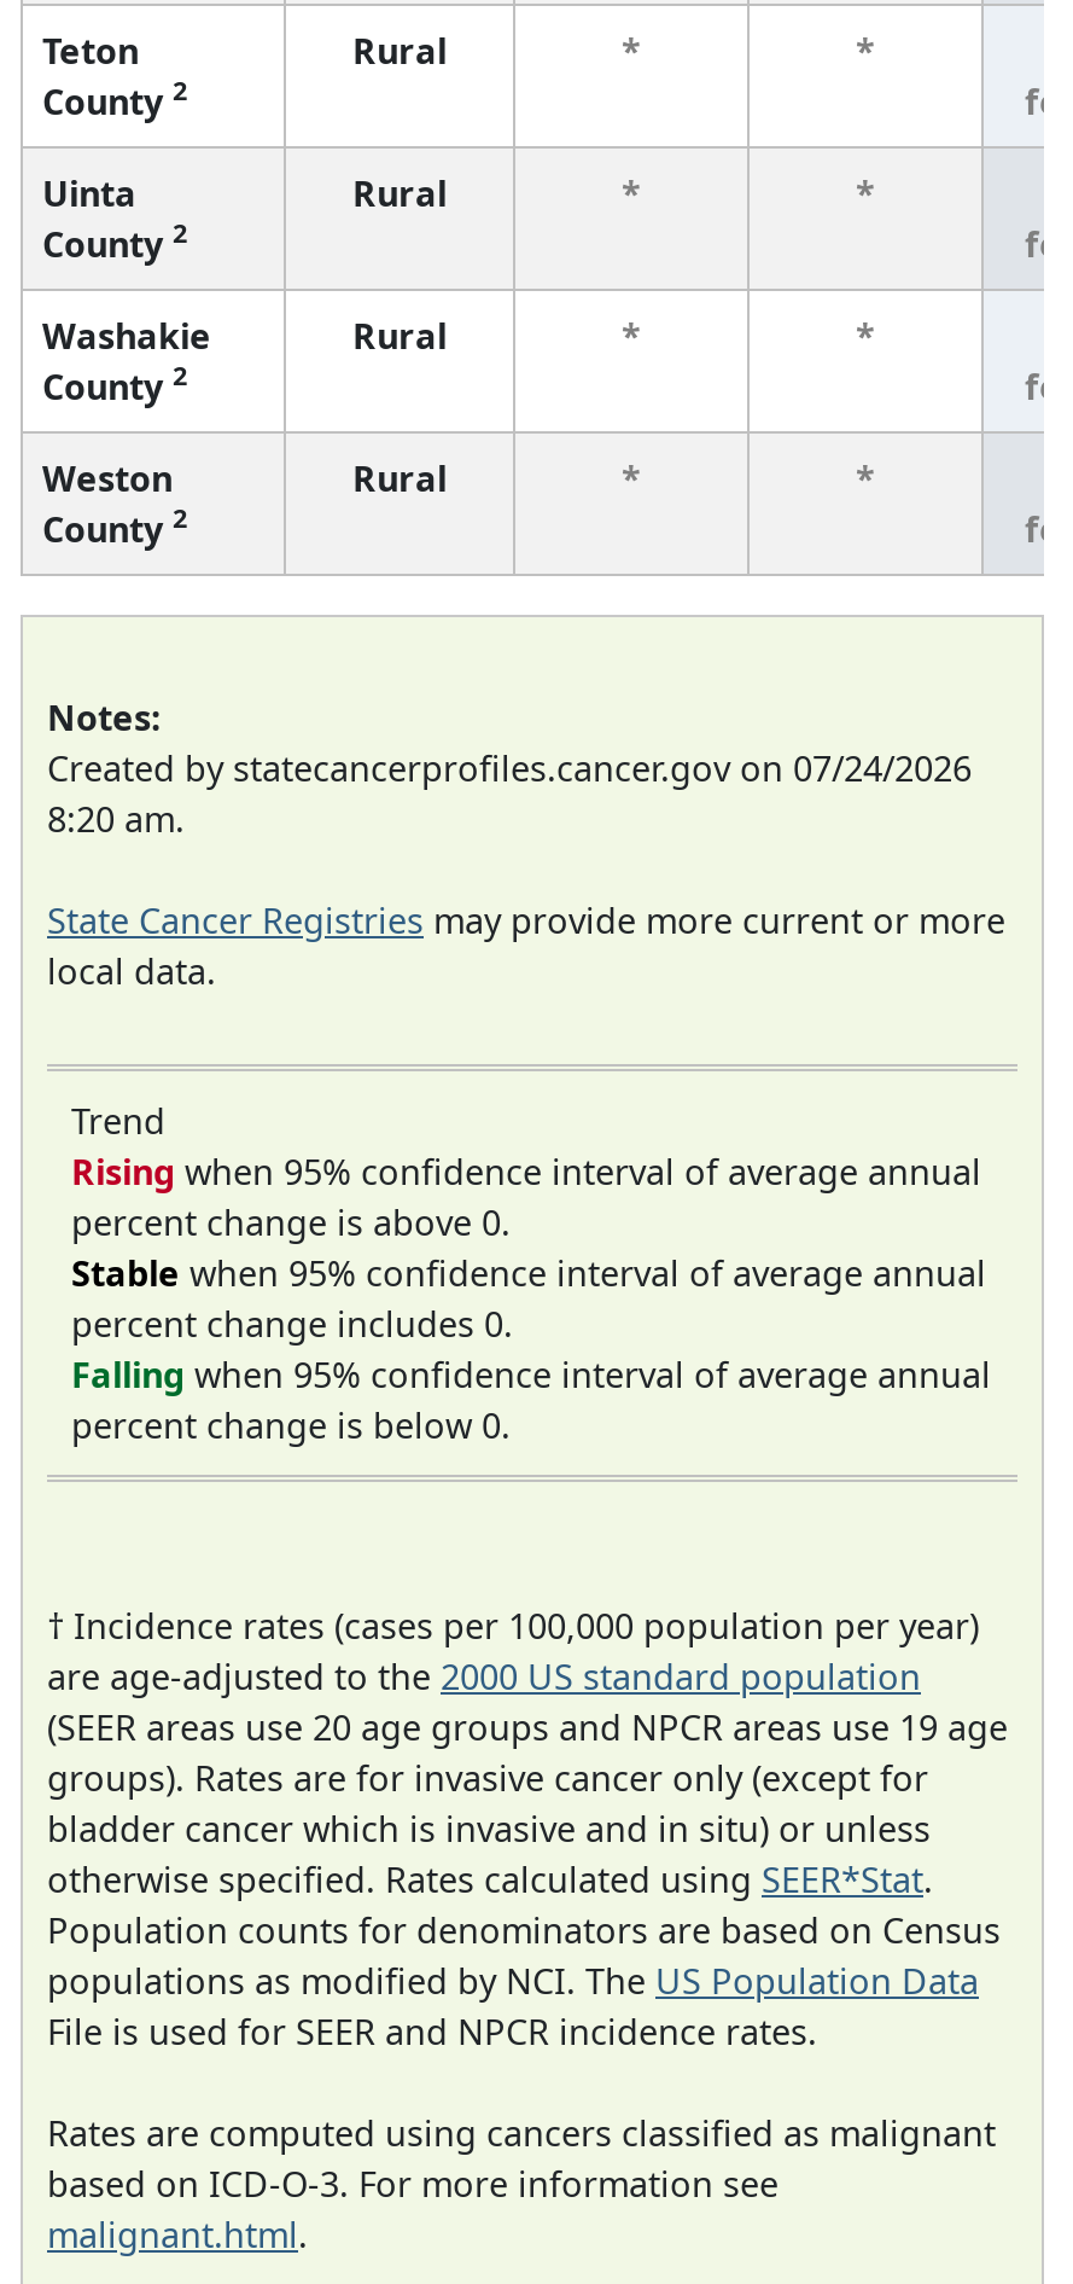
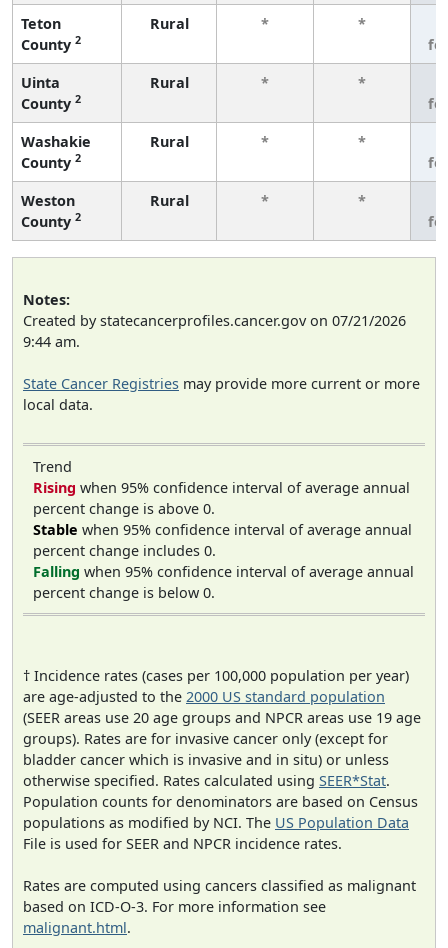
- Created by statecancerprofiles.cancer.gov on 07/24/2026
+ Created by statecancerprofiles.cancer.gov on 07/21/2026

- 8:20 am.
+ 9:44 am.
